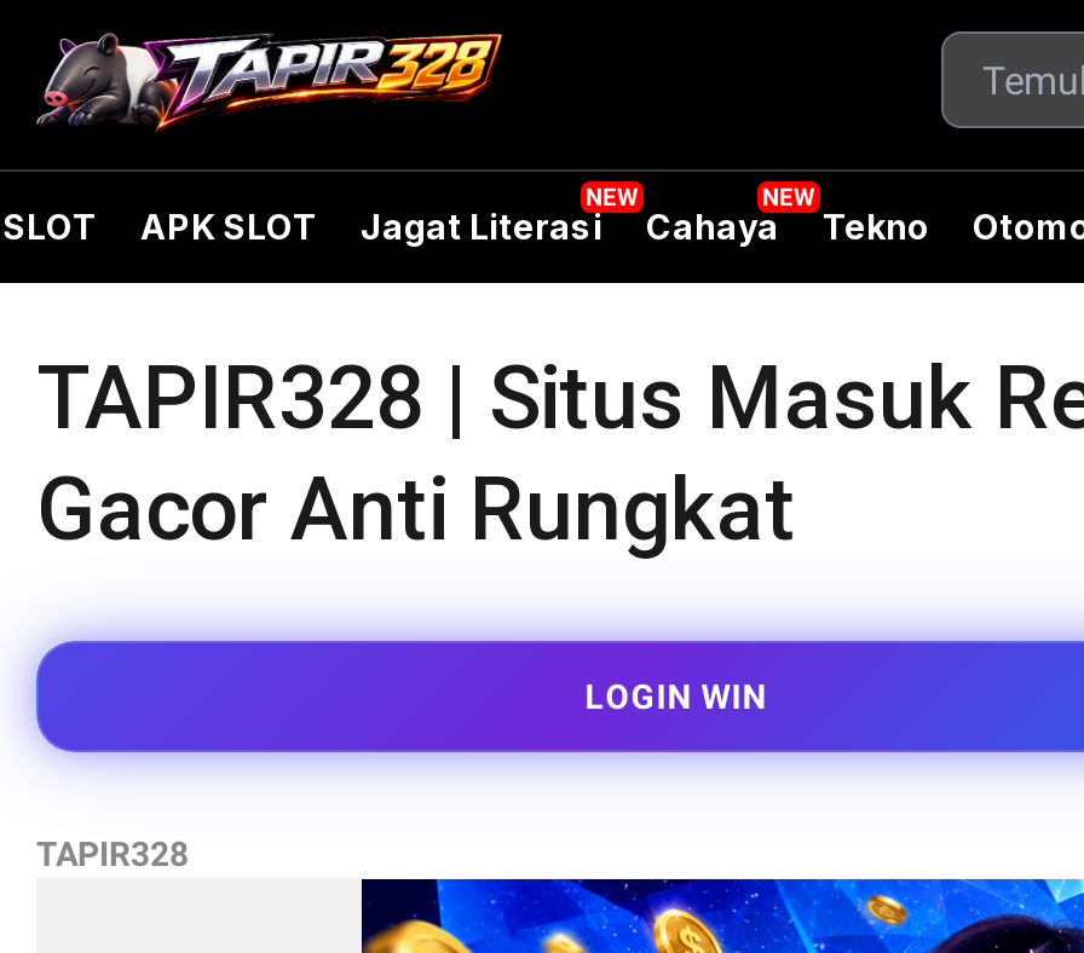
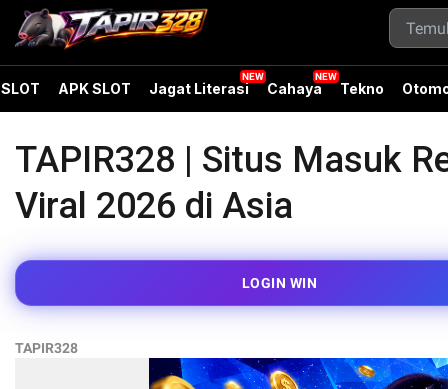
- Gacor Anti Rungkat
+ Viral 2026 di Asia
